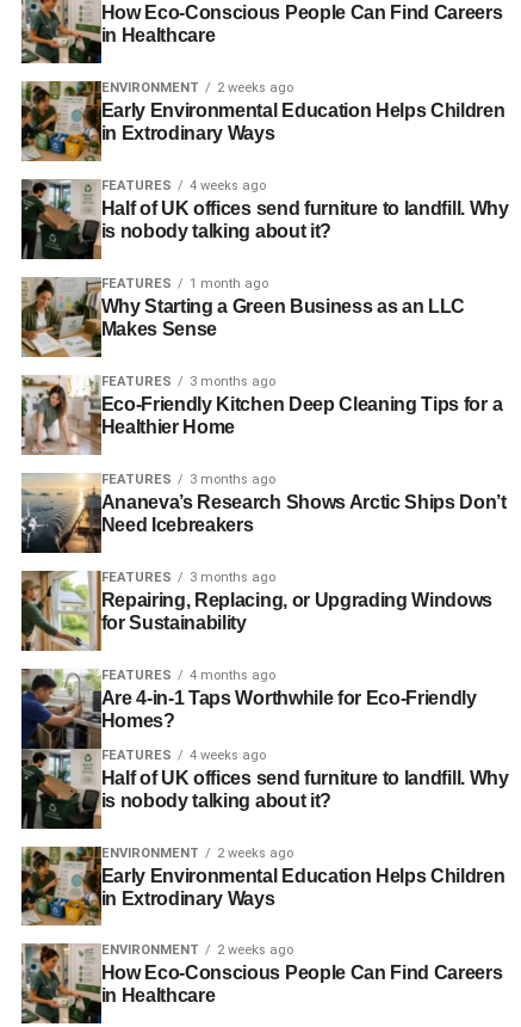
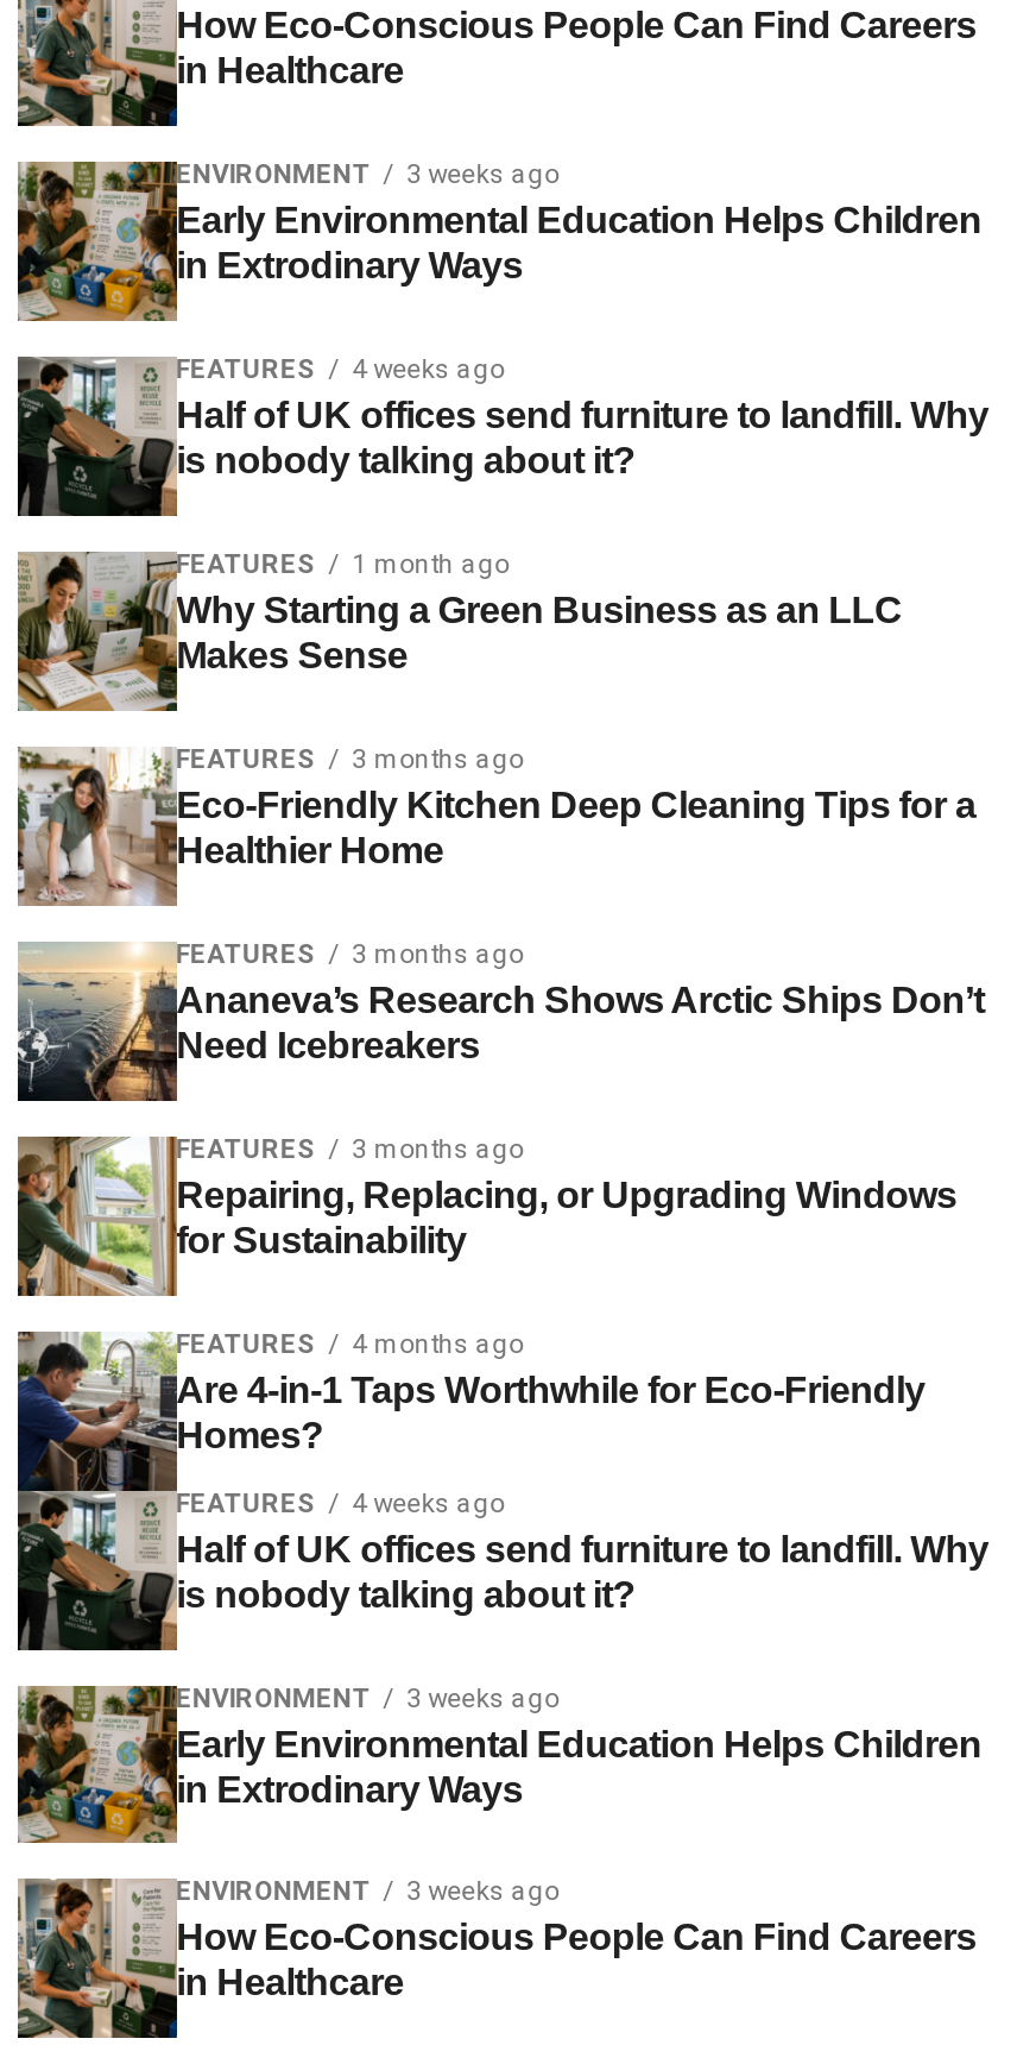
- ENVIRONMENT 2 weeks ago
+ ENVIRONMENT 3 weeks ago

- ENVIRONMENT 2 weeks ago
+ ENVIRONMENT 3 weeks ago

- ENVIRONMENT 2 weeks ago
+ ENVIRONMENT 3 weeks ago
